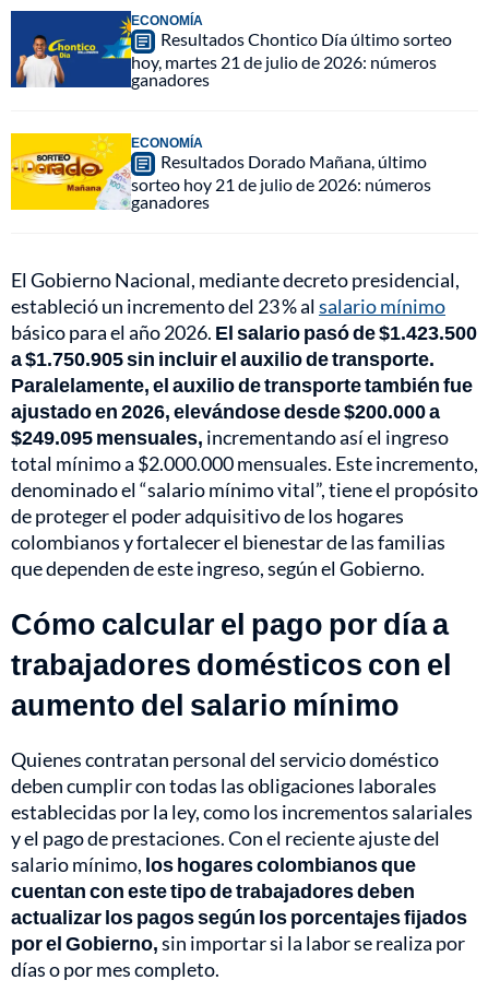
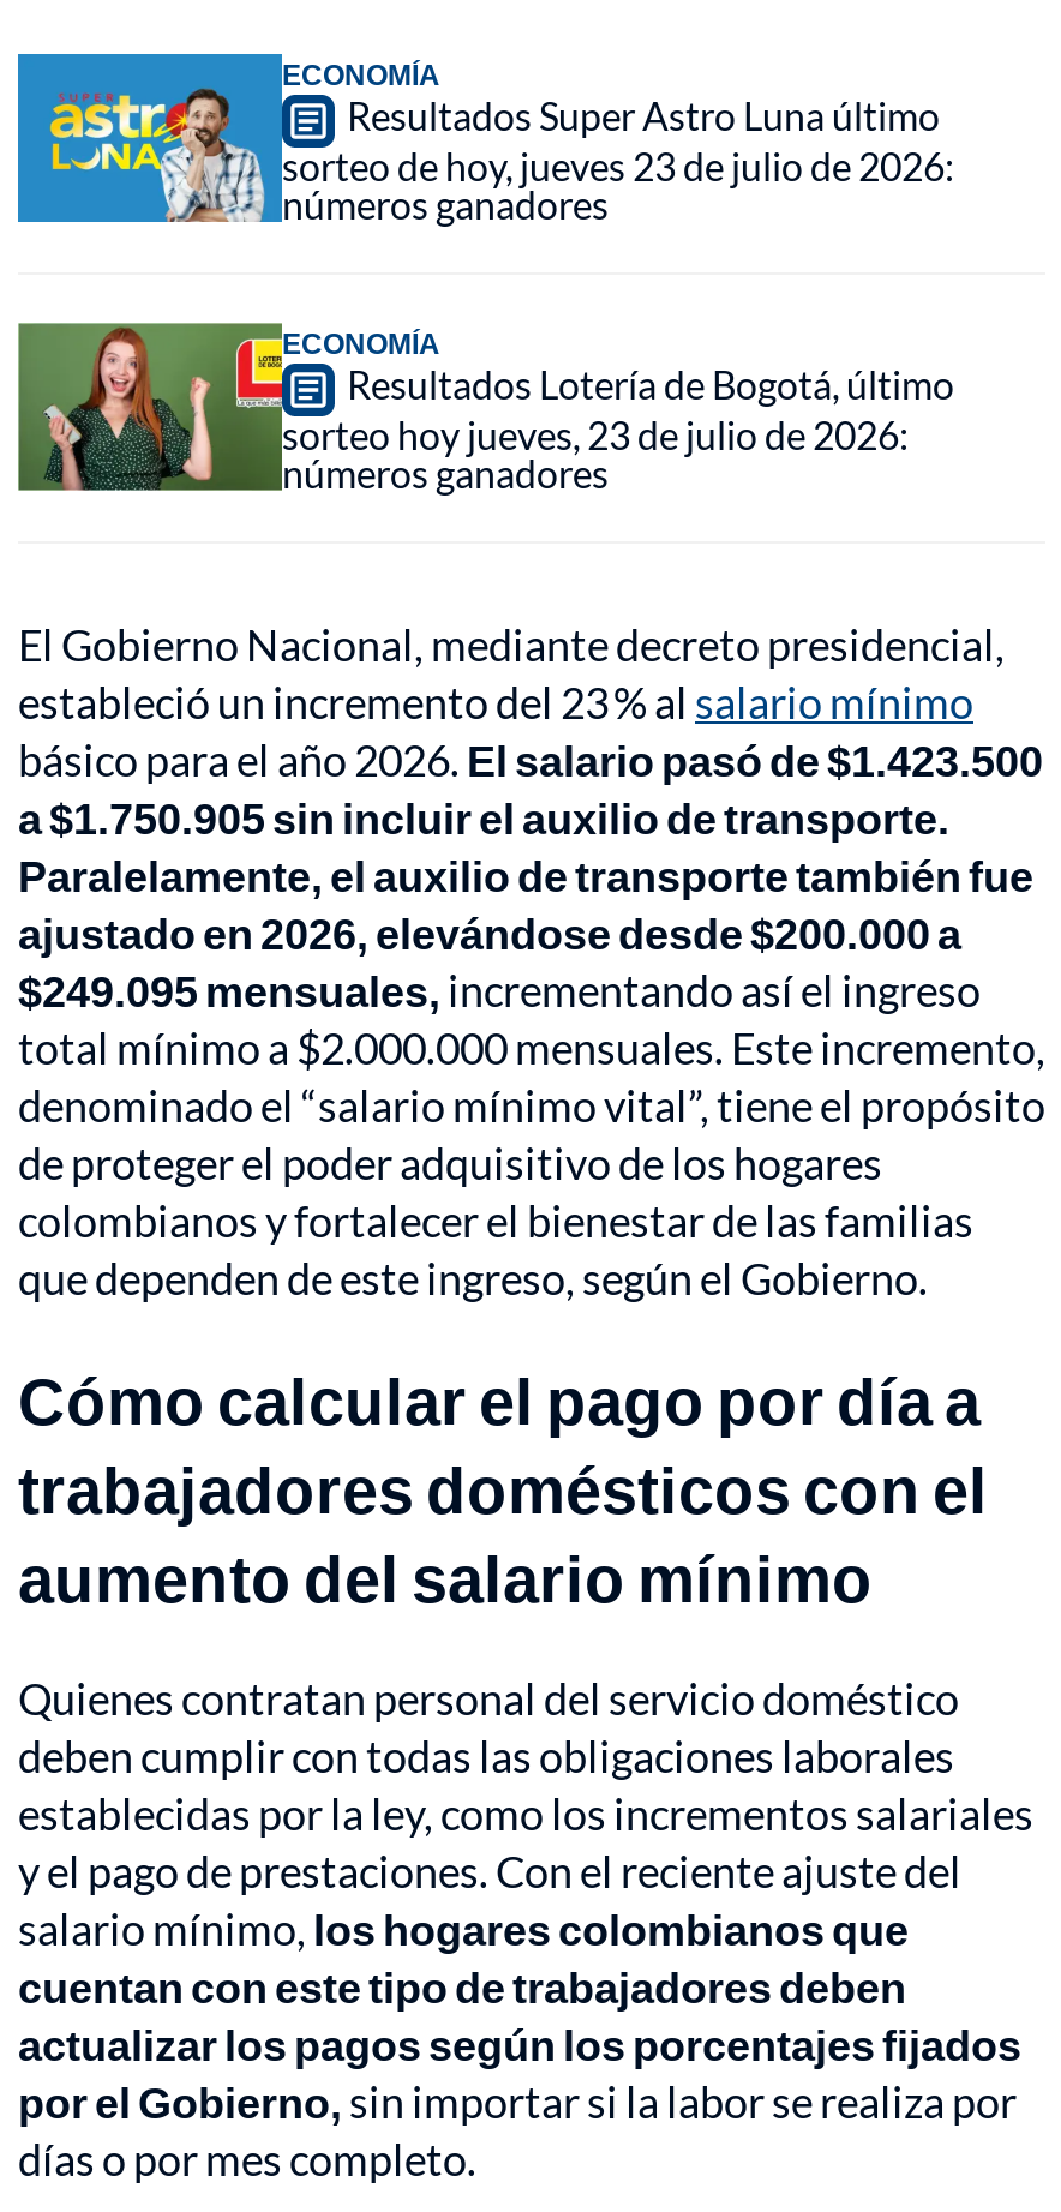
- [image]
- Resultados Chontico Día último sorteo
- hoy, martes 21 de julio de 2026: números
- ganadores
+ [image]
+ Resultados Super Astro Luna último
+ sorteo de hoy, jueves 23 de julio de 2026:
+ números ganadores

- [image]
- Resultados Dorado Mañana, último
- sorteo hoy 21 de julio de 2026: números
- ganadores
+ [image]
+ Resultados Lotería de Bogotá, último
+ sorteo hoy jueves, 23 de julio de 2026:
+ números ganadores
